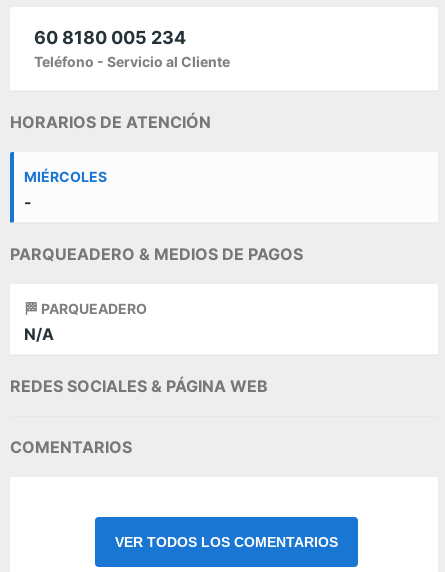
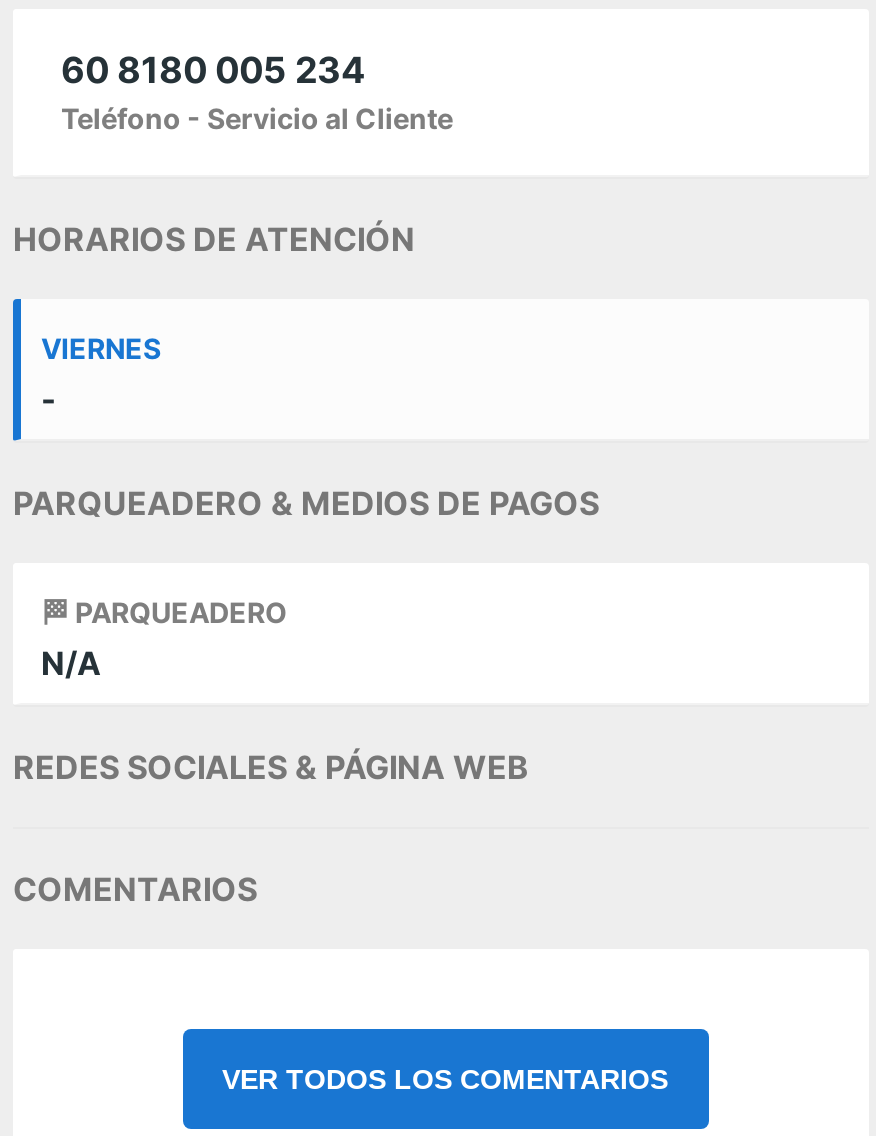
- MIÉRCOLES
+ VIERNES
